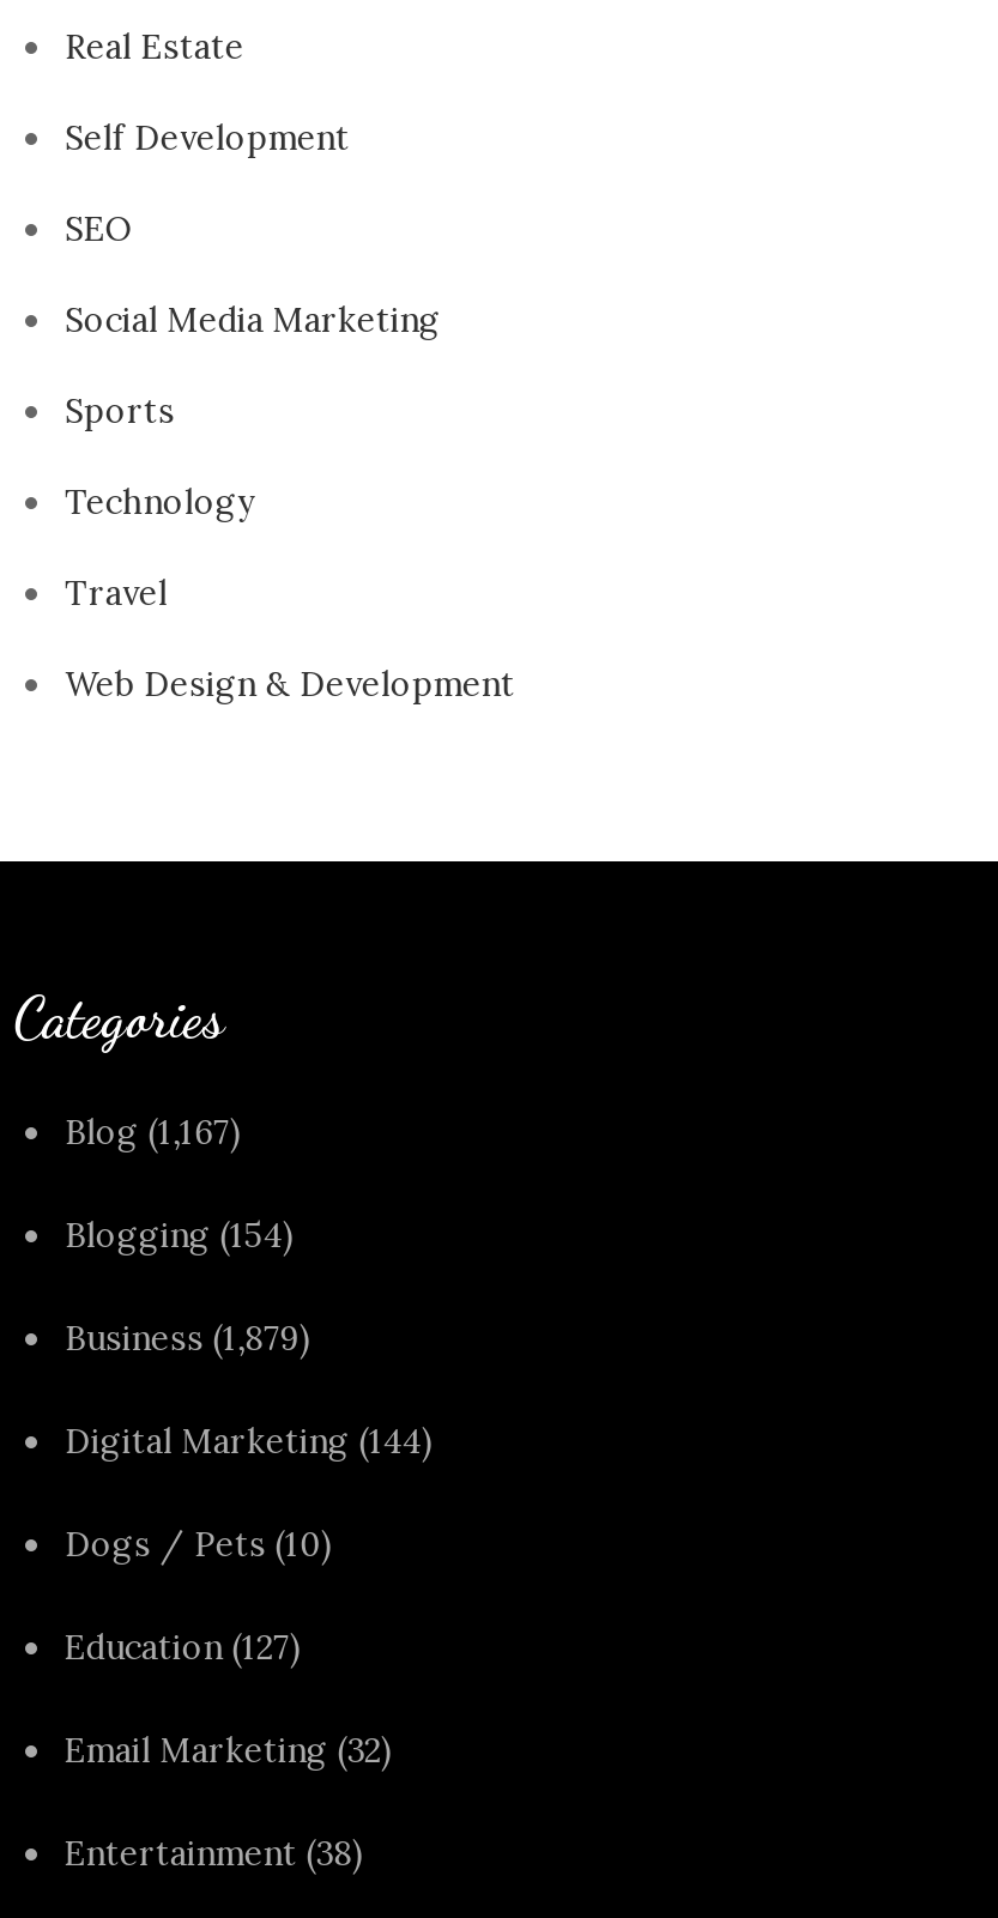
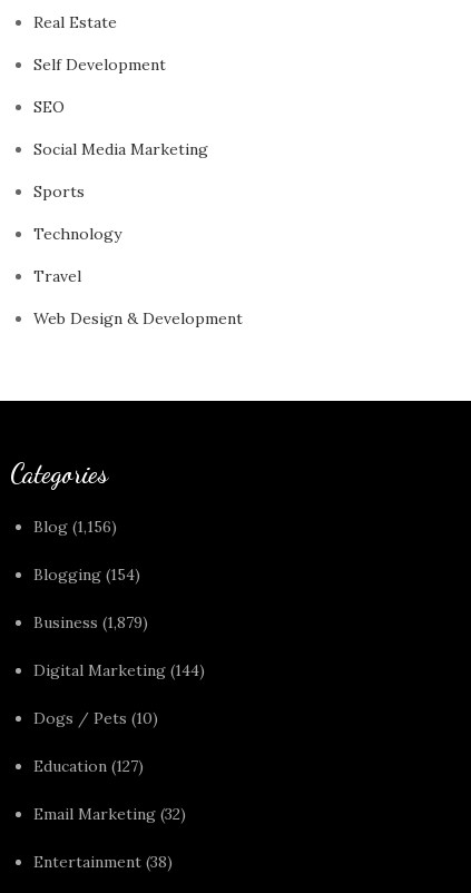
- Blog (1,167)
+ Blog (1,156)
